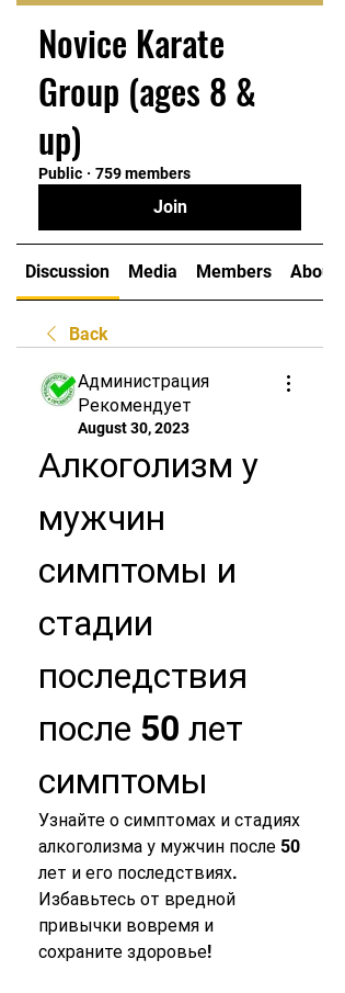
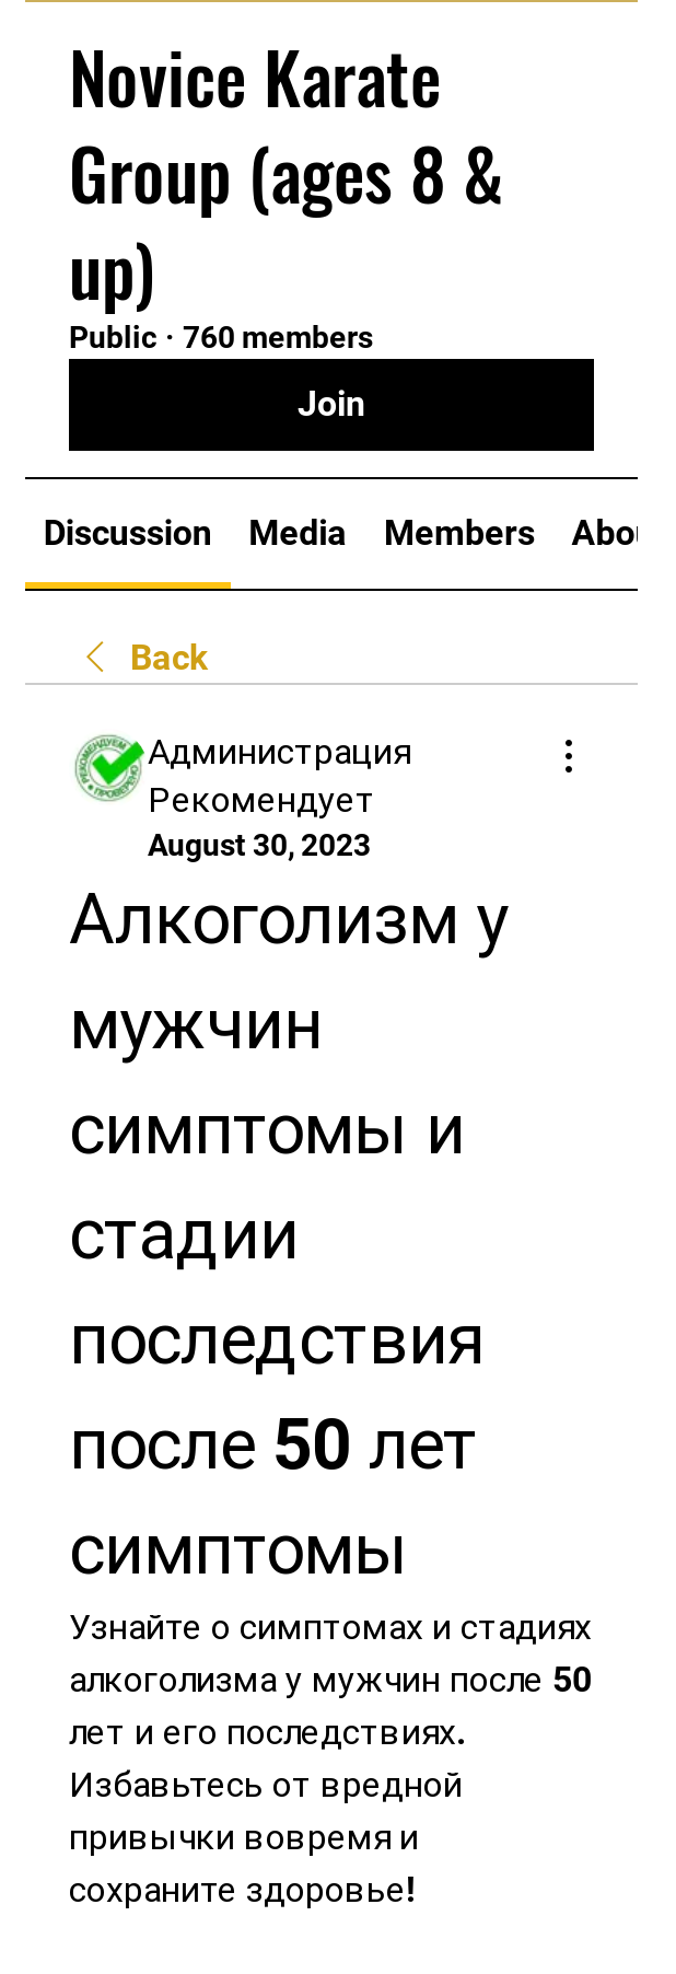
- Public · 759 members
+ Public · 760 members
